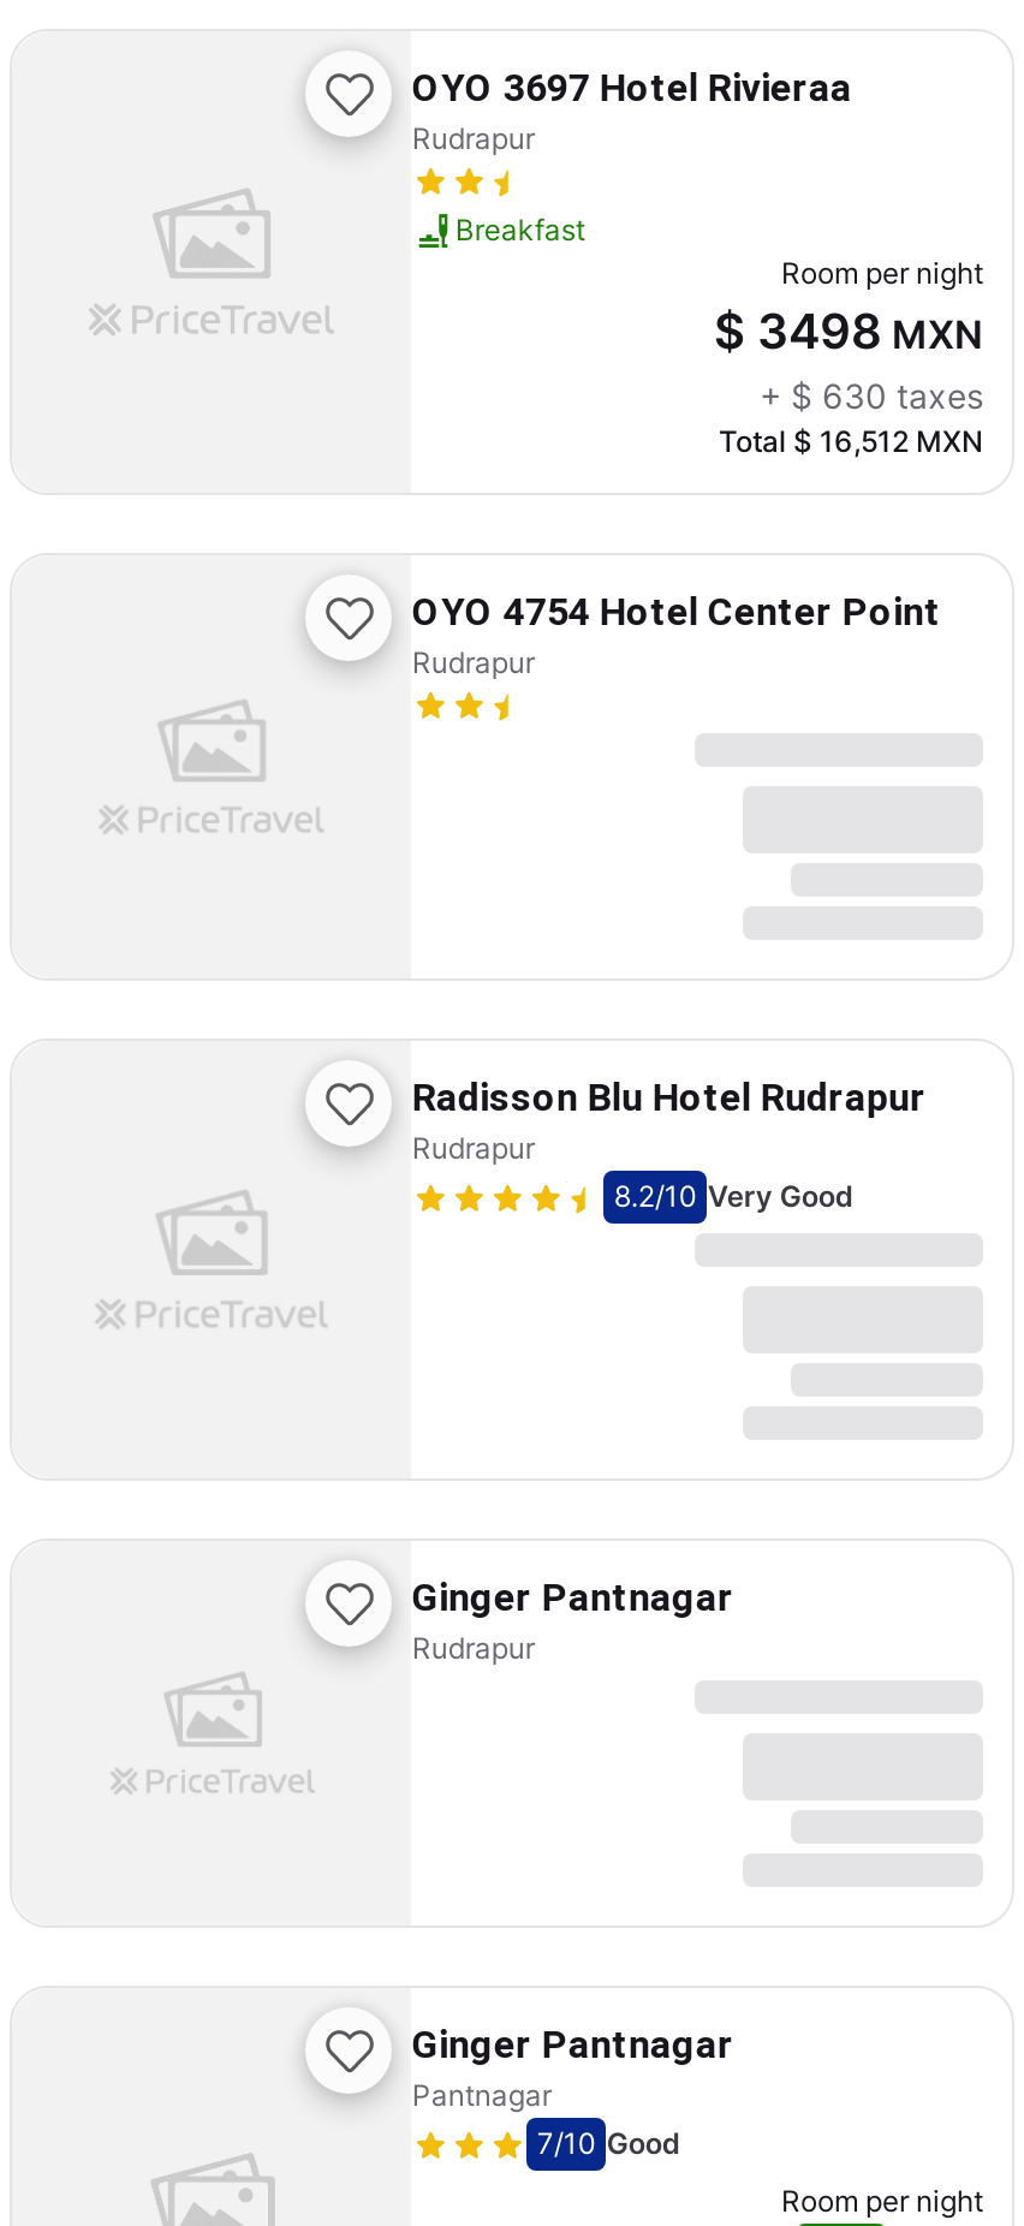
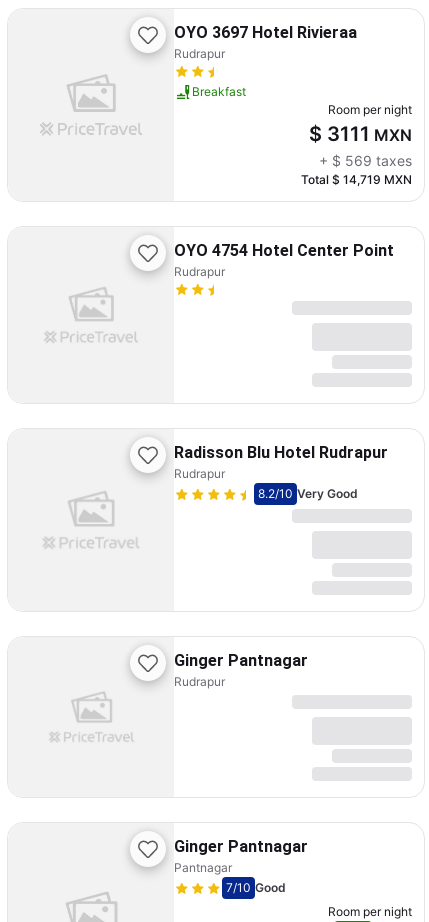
- $ 3498 MXN
+ $ 3111 MXN

- + $ 630 taxes
+ + $ 569 taxes

- Total $ 16,512 MXN
+ Total $ 14,719 MXN
